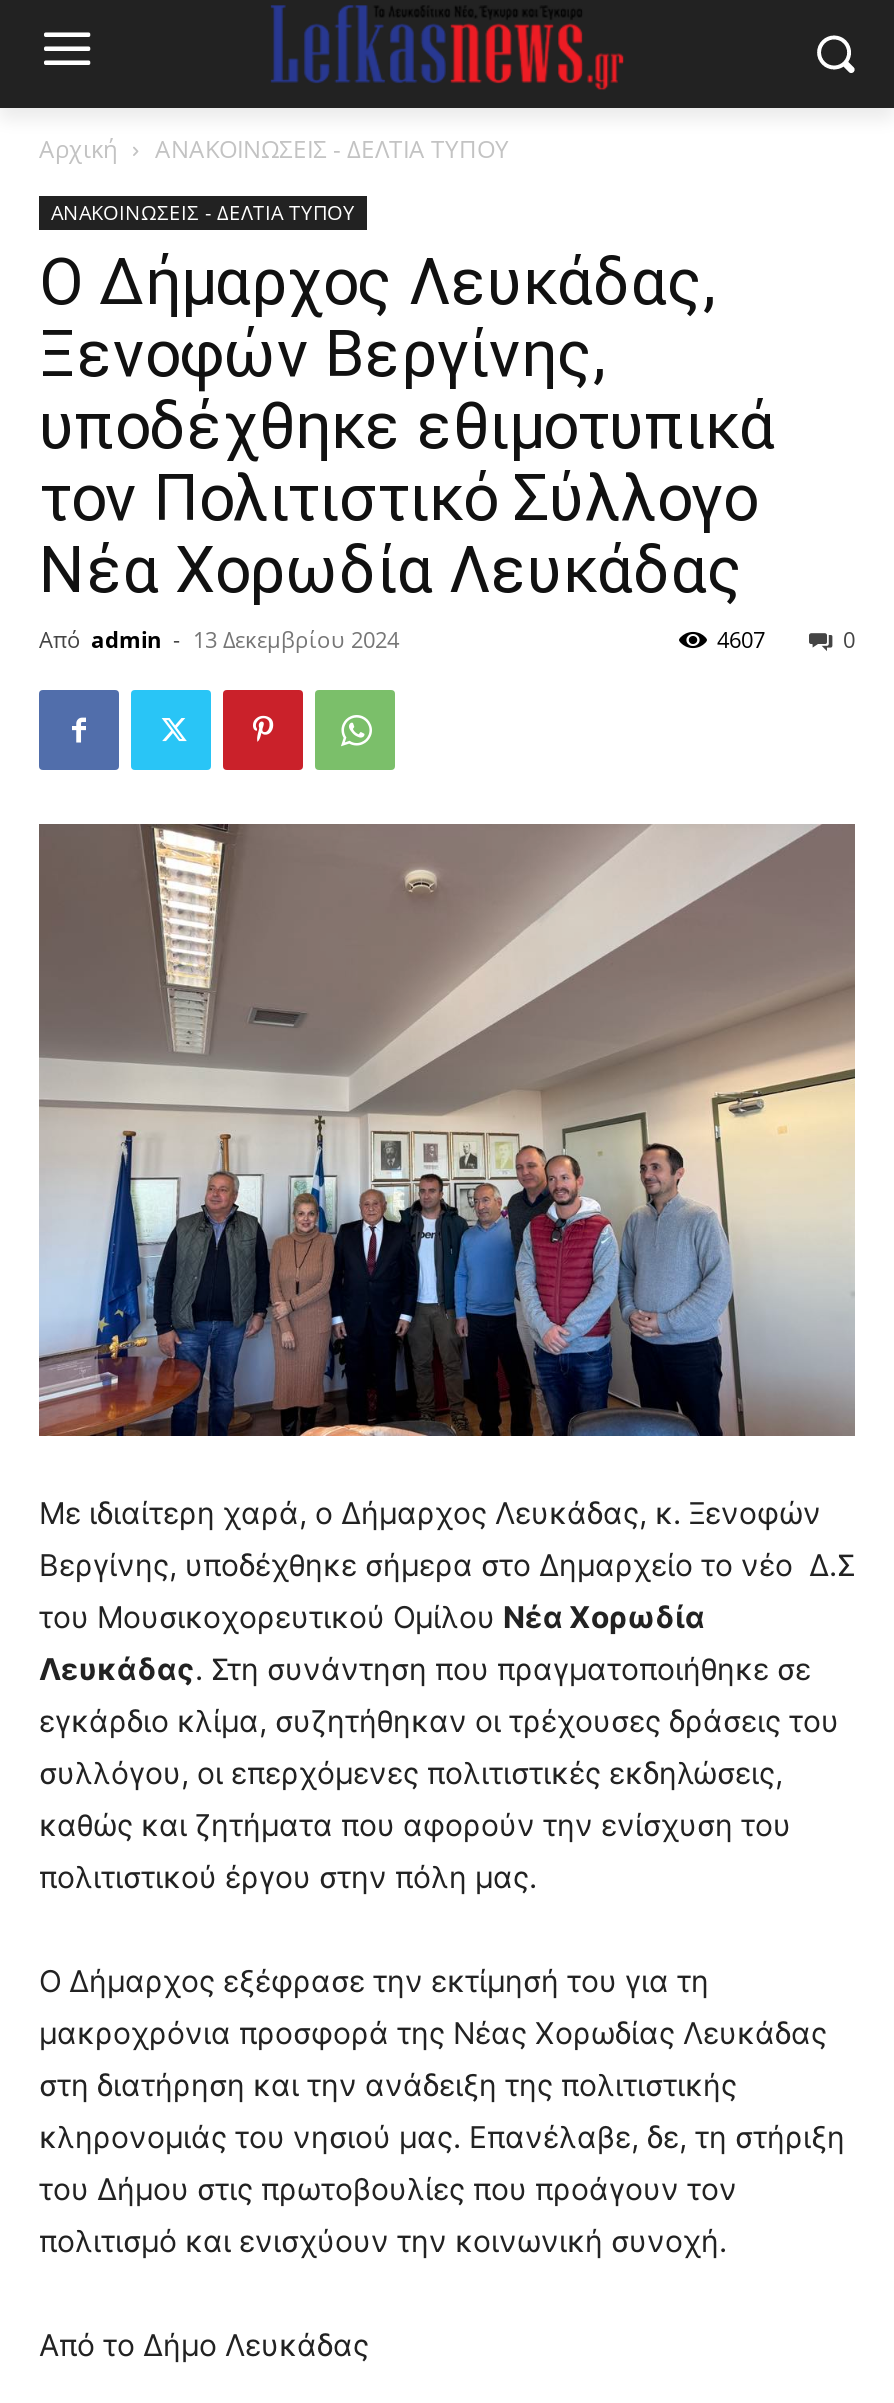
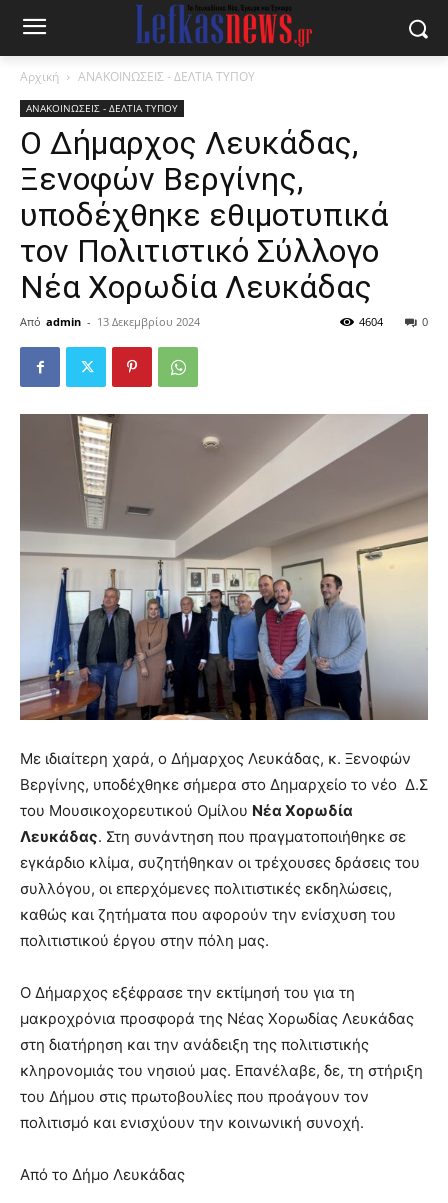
- 4607
+ 4604
